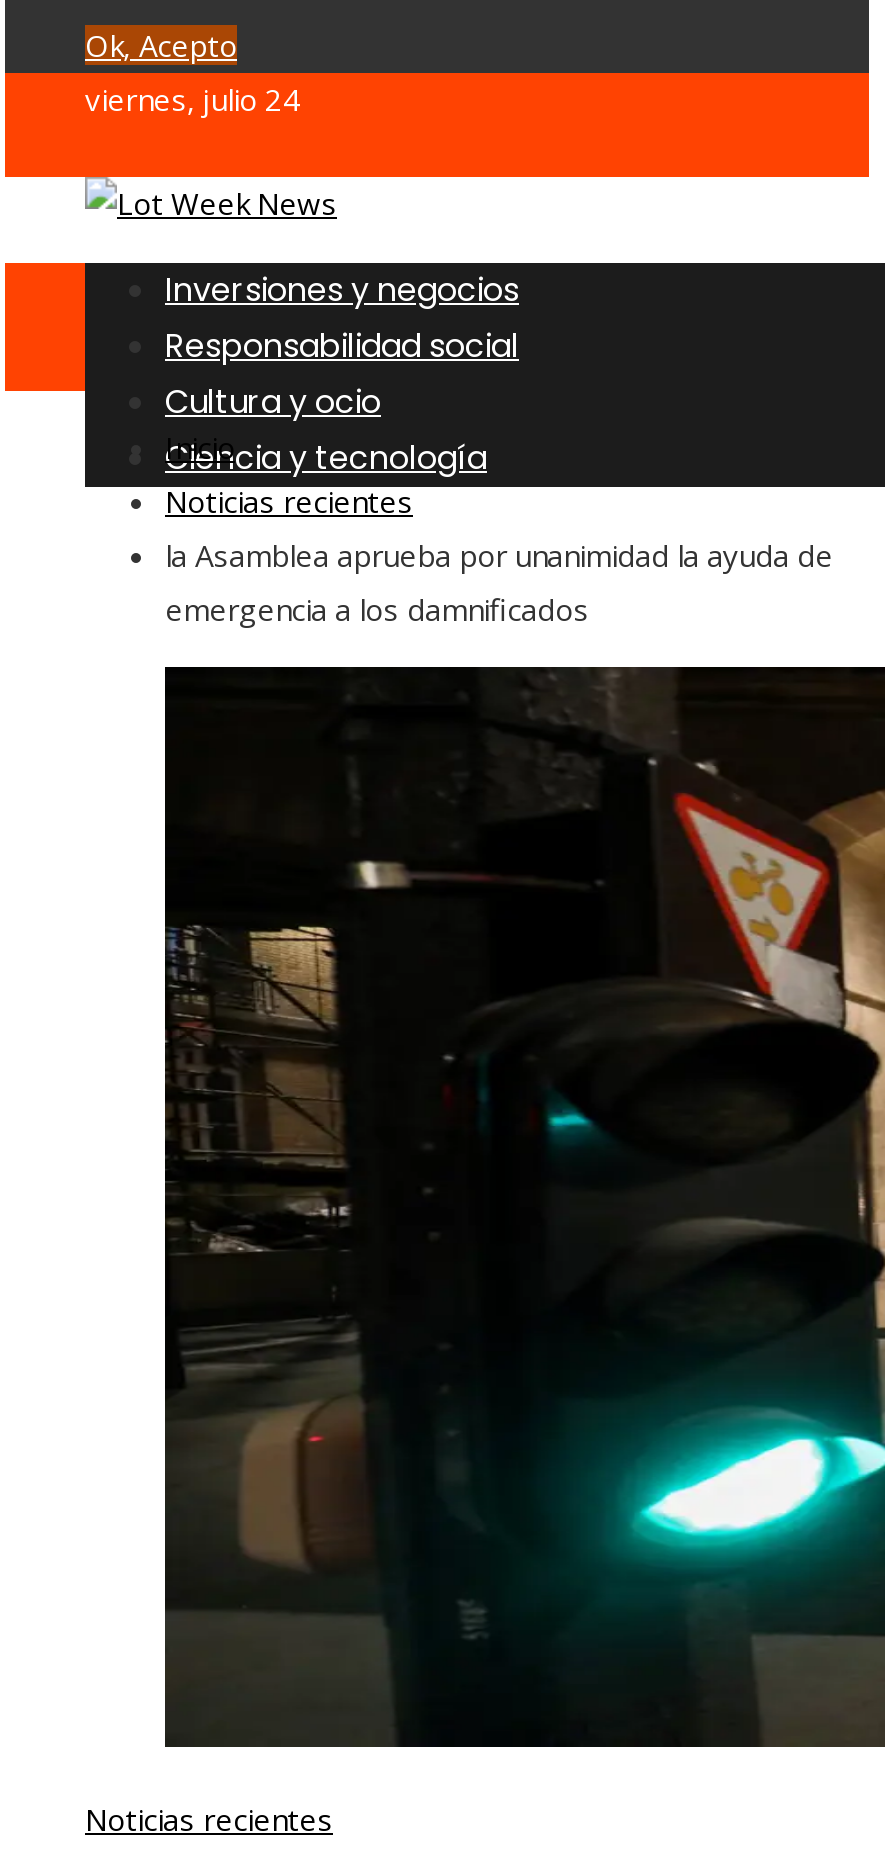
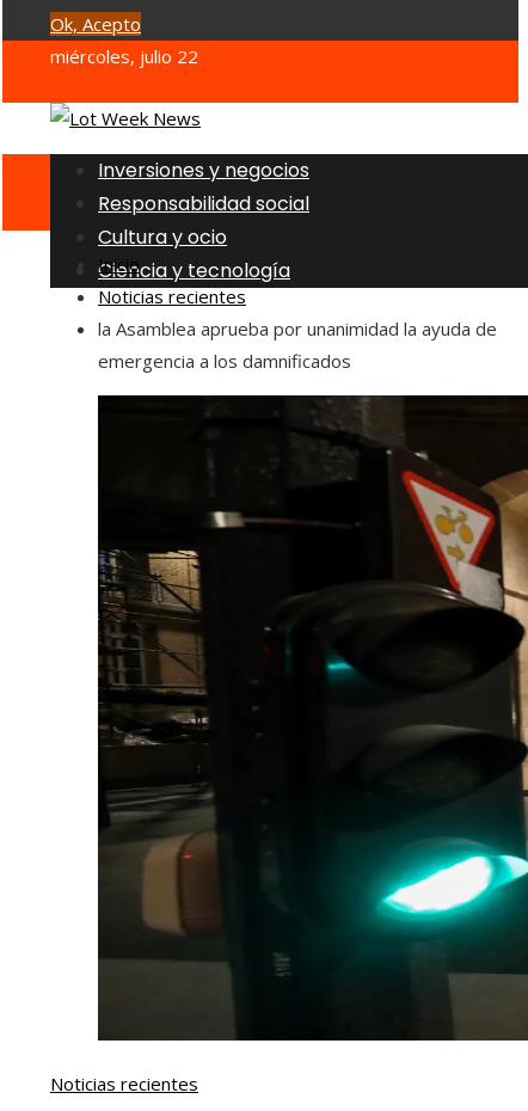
- viernes, julio 24
+ miércoles, julio 22
